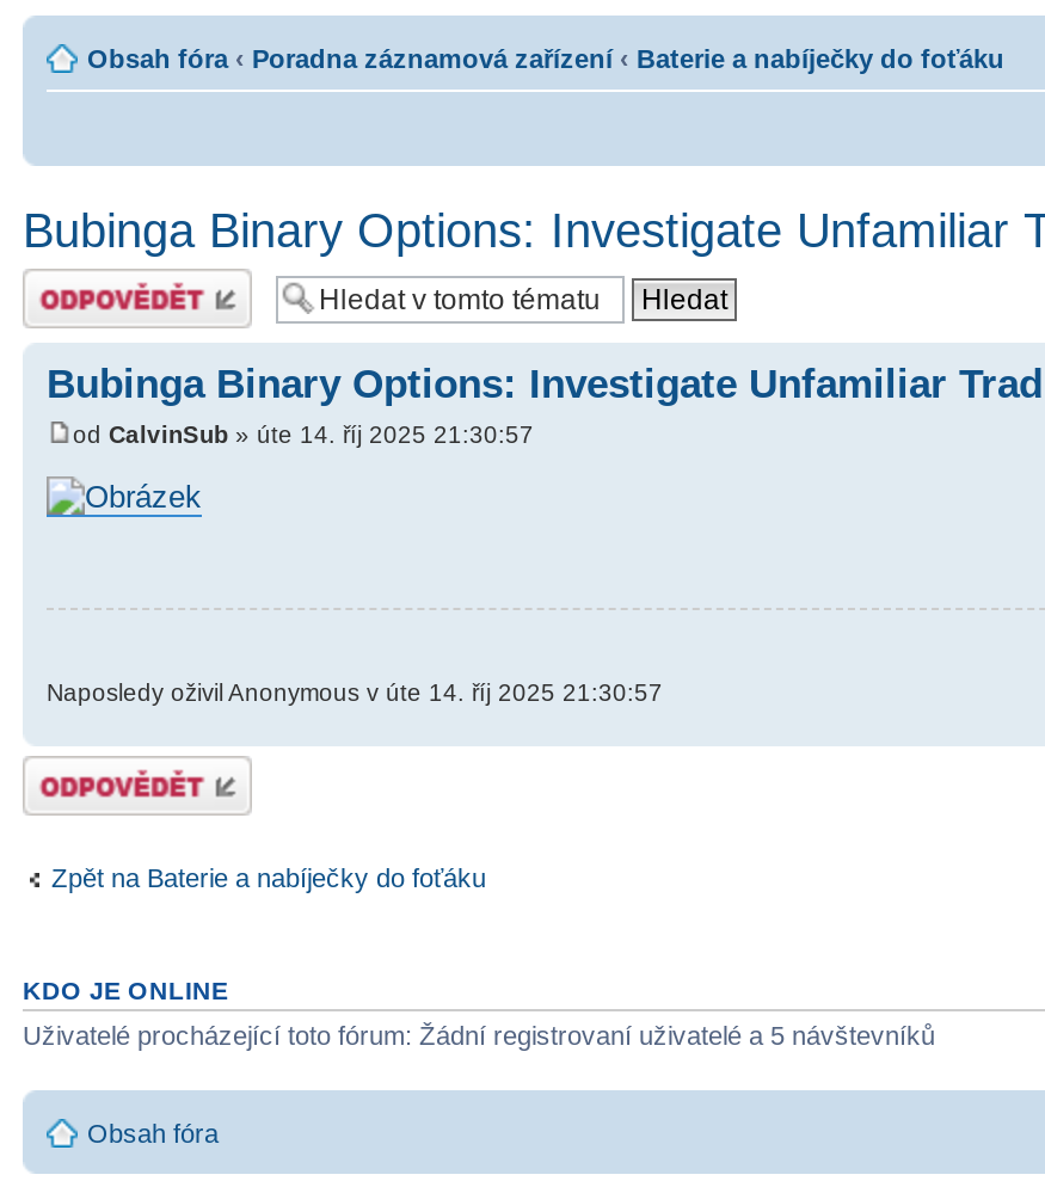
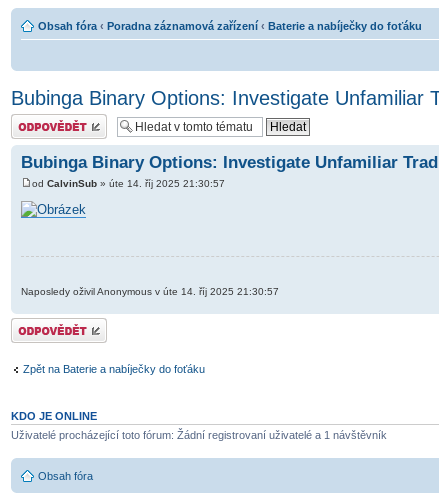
- Uživatelé procházející toto fórum: Žádní registrovaní uživatelé a 5 návštevníků
+ Uživatelé procházející toto fórum: Žádní registrovaní uživatelé a 1 návštěvník
